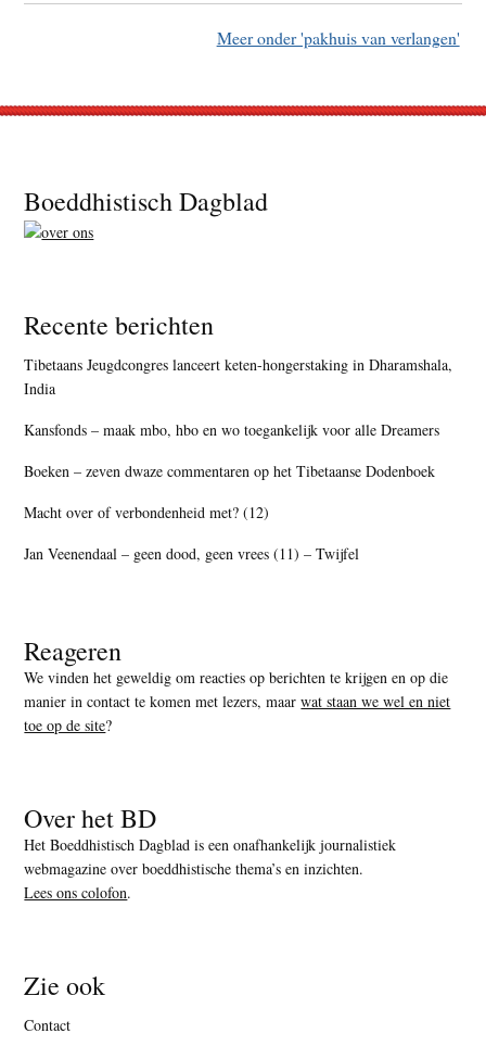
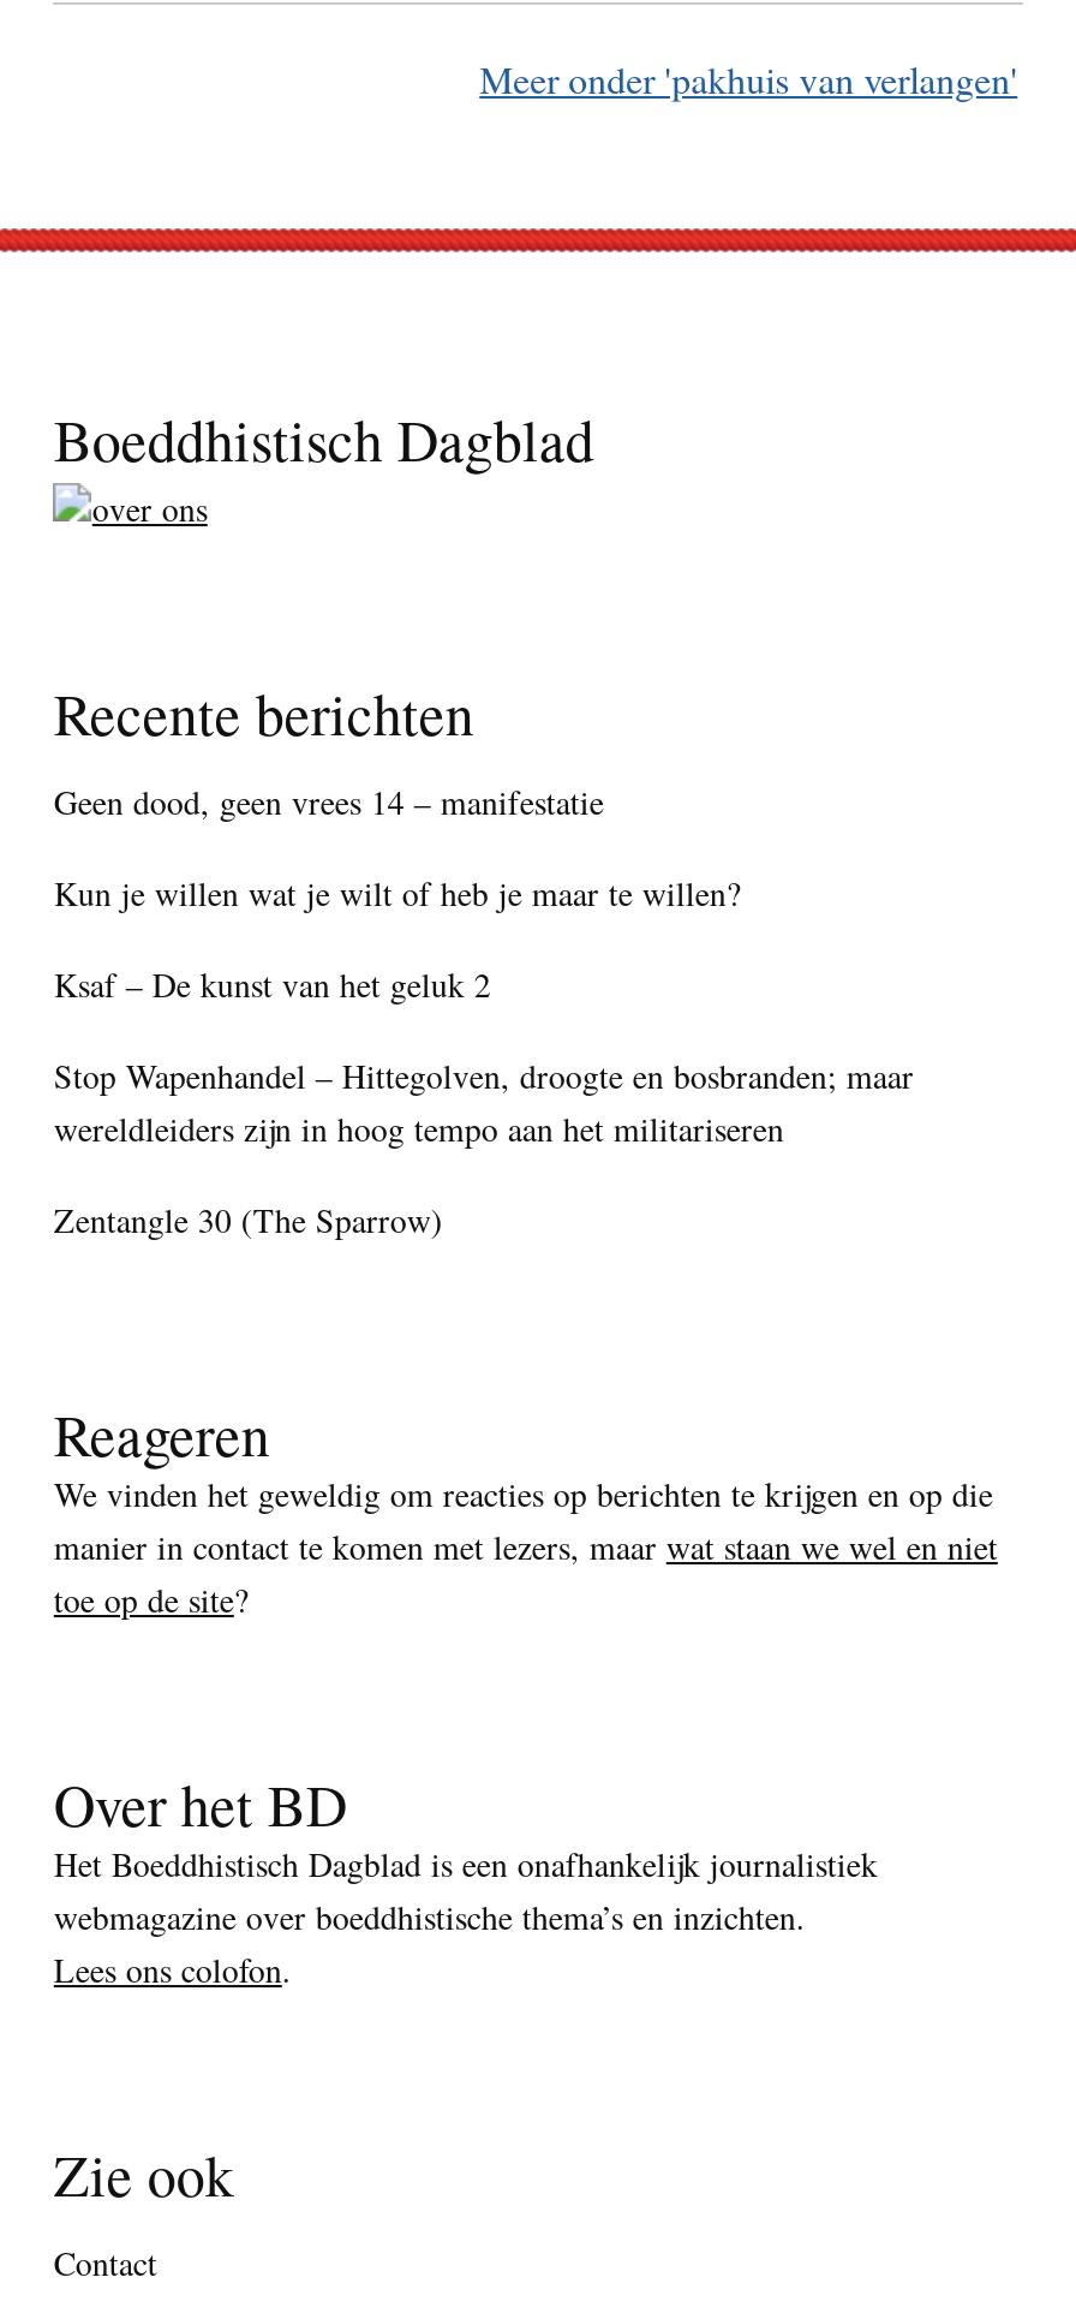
- Tibetaans Jeugdcongres lanceert keten-hongerstaking in Dharamshala,
- India
+ Geen dood, geen vrees 14 – manifestatie

- Kansfonds – maak mbo, hbo en wo toegankelijk voor alle Dreamers
+ Kun je willen wat je wilt of heb je maar te willen?

- Boeken – zeven dwaze commentaren op het Tibetaanse Dodenboek
+ Ksaf – De kunst van het geluk 2

- Macht over of verbondenheid met? (12)
+ Stop Wapenhandel – Hittegolven, droogte en bosbranden; maar
+ wereldleiders zijn in hoog tempo aan het militariseren

- Jan Veenendaal – geen dood, geen vrees (11) – Twijfel
+ Zentangle 30 (The Sparrow)
